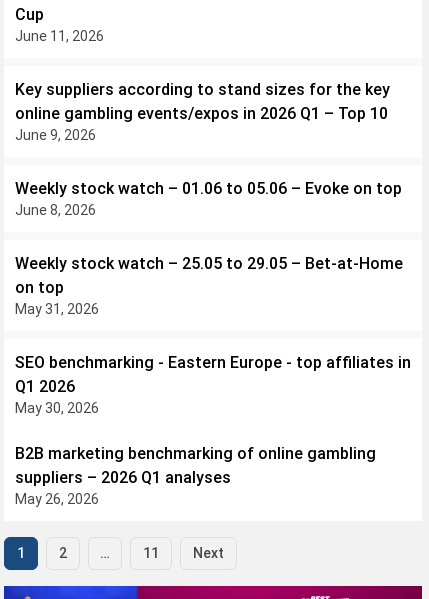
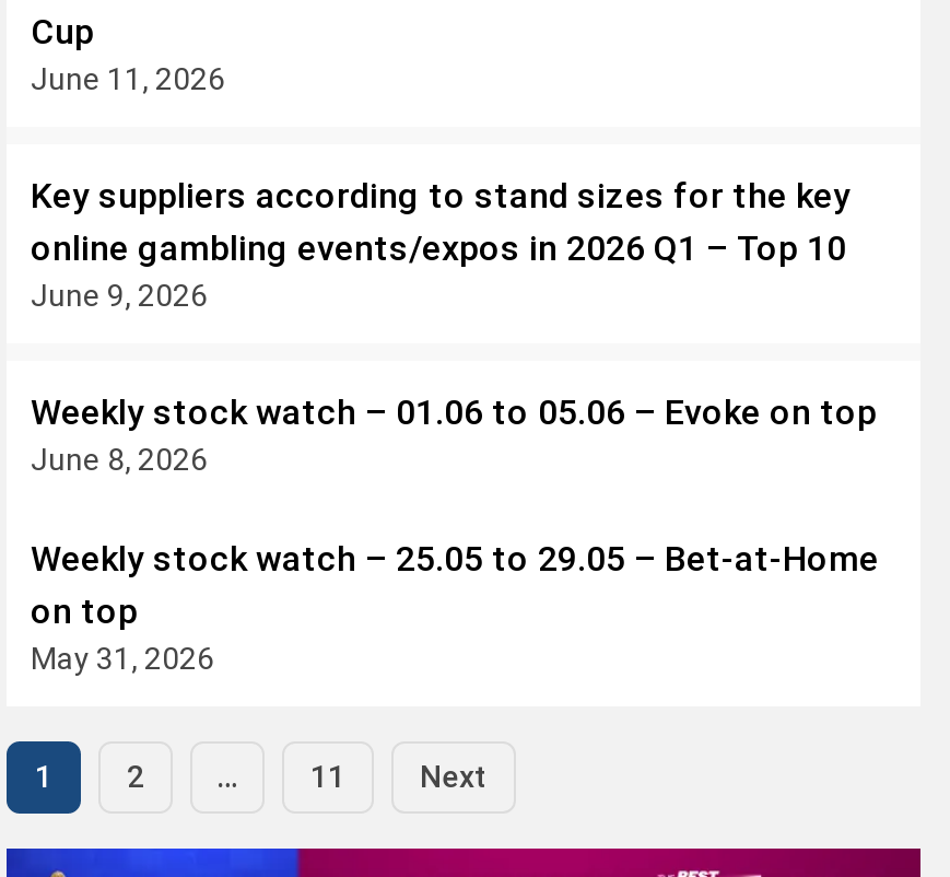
- SEO benchmarking - Eastern Europe - top affiliates in
- Q1 2026
- May 30, 2026
- B2B marketing benchmarking of online gambling
- suppliers – 2026 Q1 analyses
- May 26, 2026
